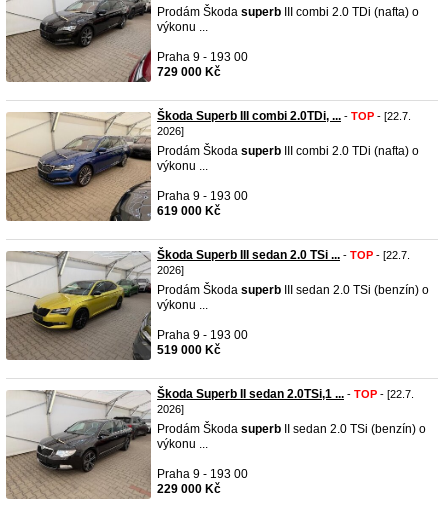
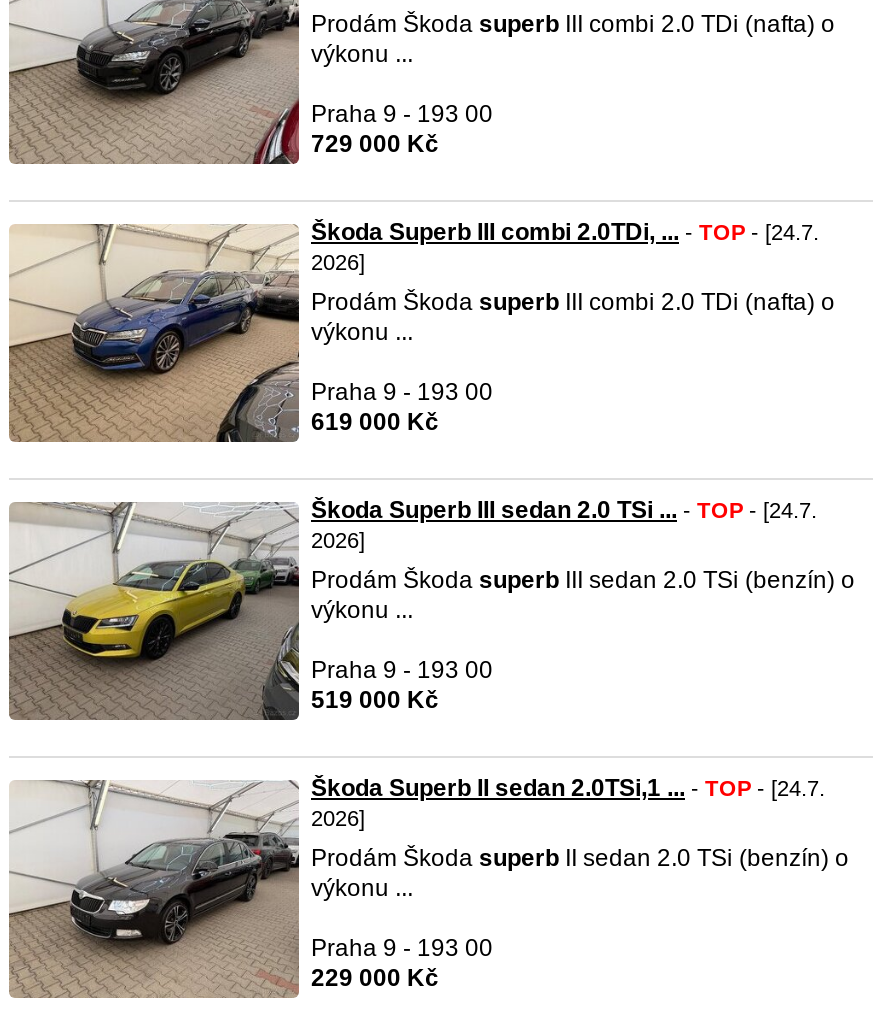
- Škoda Superb III combi 2.0TDi, ... - TOP - [22.7.
+ Škoda Superb III combi 2.0TDi, ... - TOP - [24.7.

- Škoda Superb III sedan 2.0 TSi ... - TOP - [22.7.
+ Škoda Superb III sedan 2.0 TSi ... - TOP - [24.7.

- Škoda Superb II sedan 2.0TSi,1 ... - TOP - [22.7.
+ Škoda Superb II sedan 2.0TSi,1 ... - TOP - [24.7.
